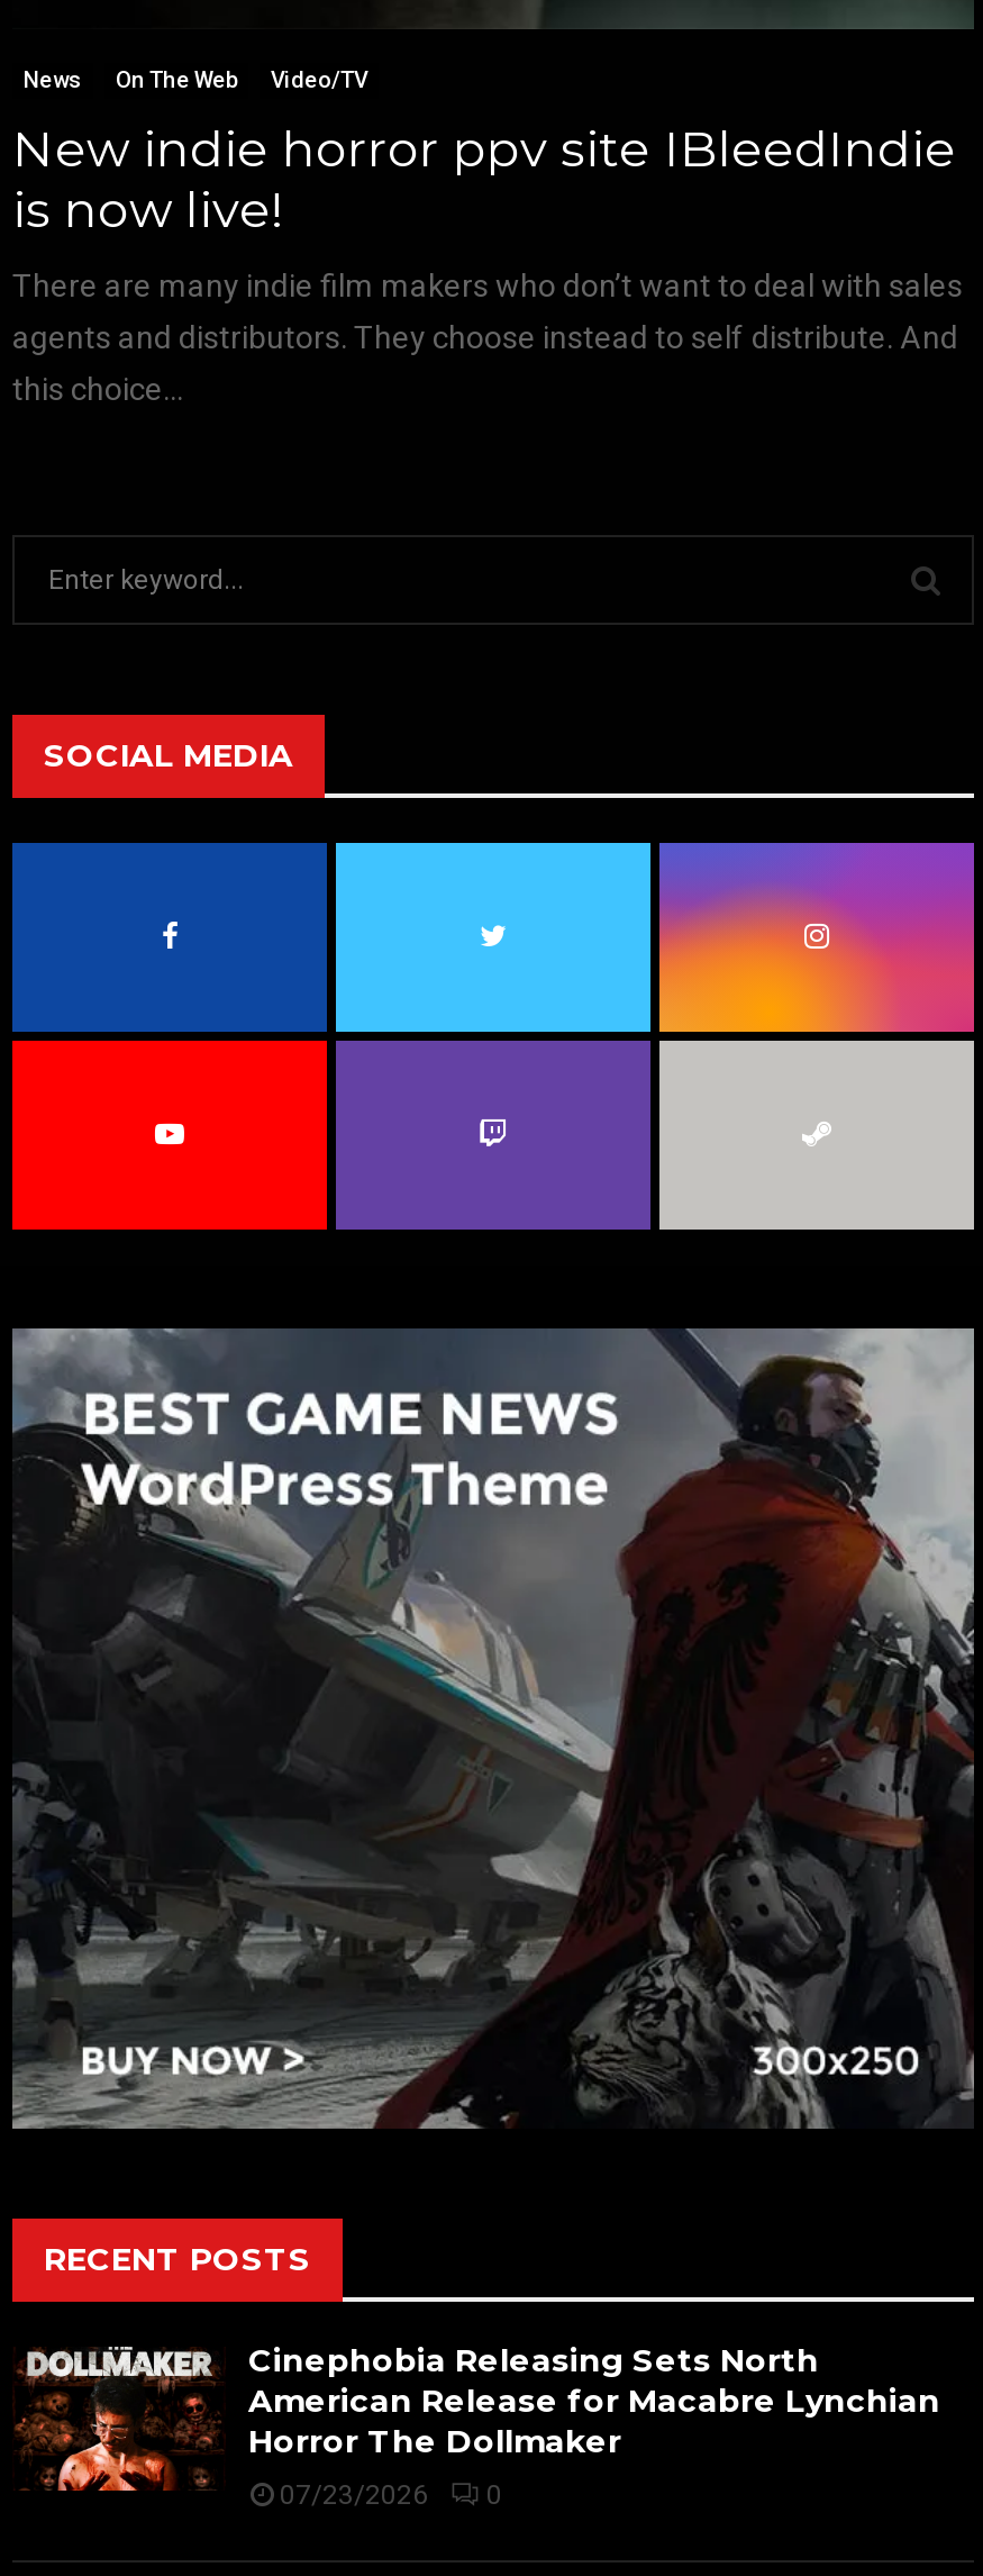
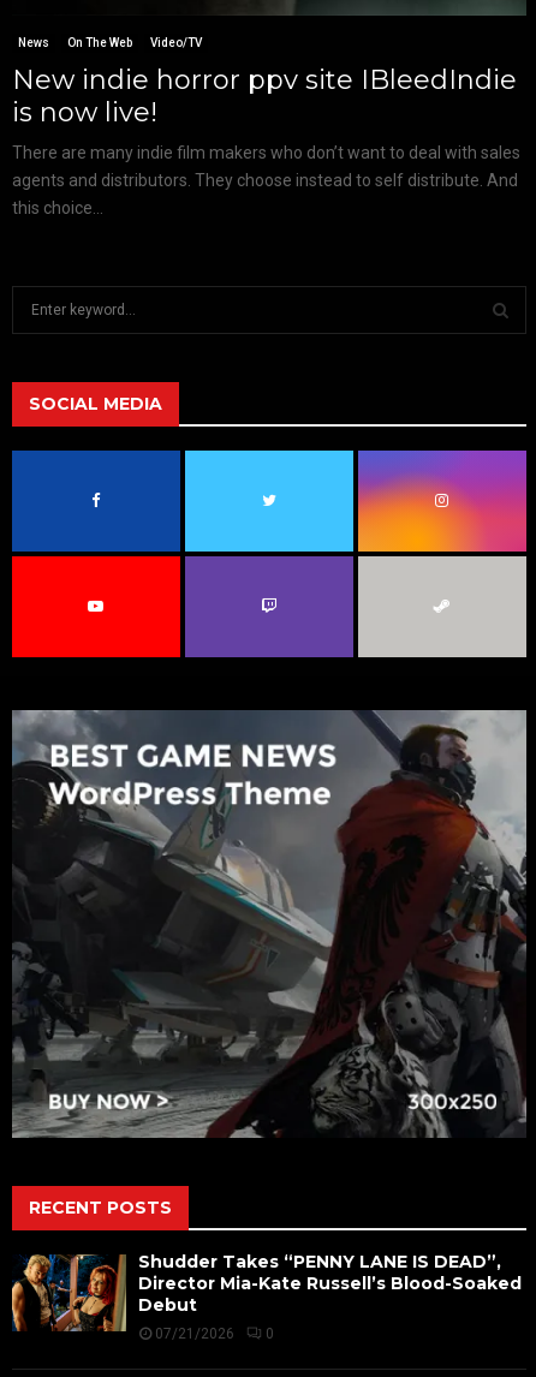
- [image]
- Cinephobia Releasing Sets North
- American Release for Macabre Lynchian
- Horror The Dollmaker
- 07/23/2026
+ [image]
+ Shudder Takes “PENNY LANE IS DEAD”,
+ Director Mia-Kate Russell’s Blood-Soaked
+ Debut
+ 07/21/2026
